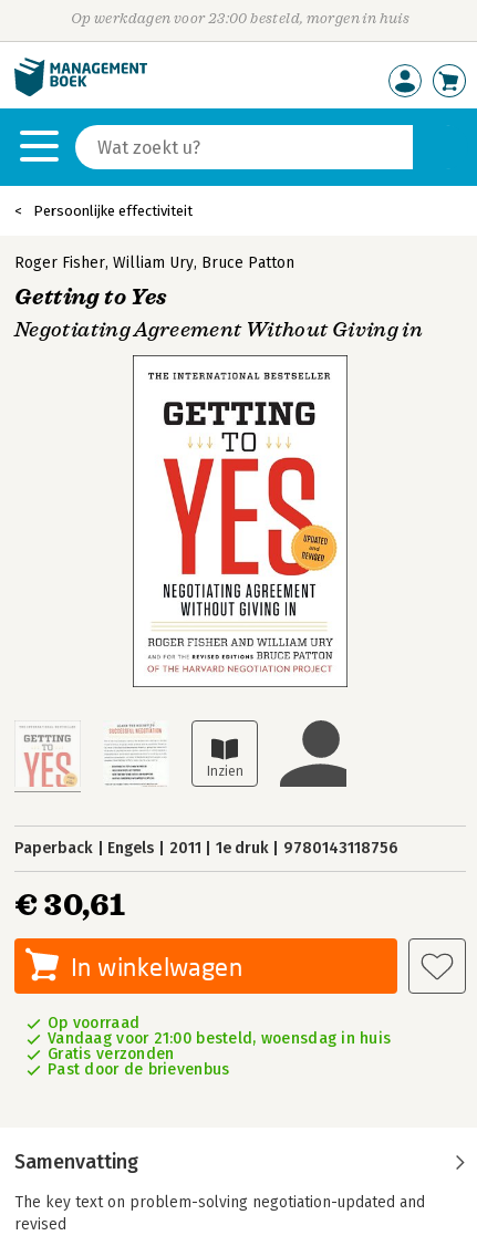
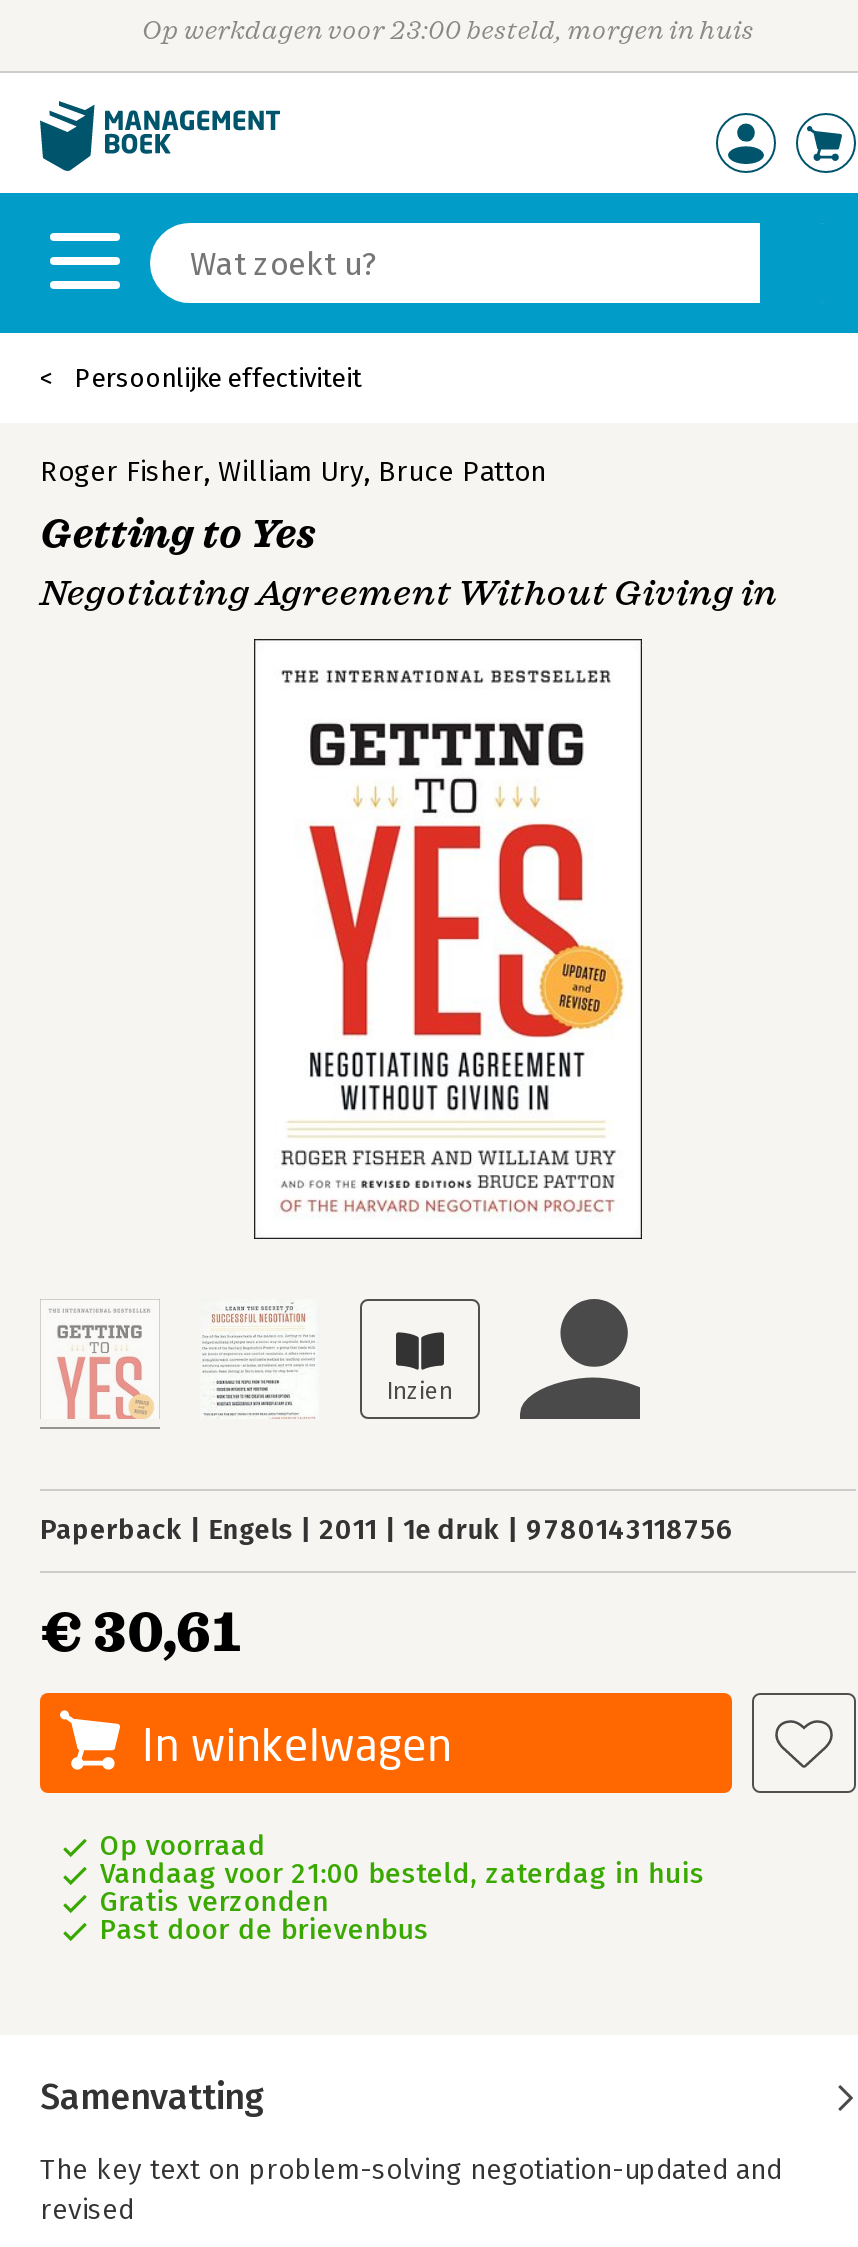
- Vandaag voor 21:00 besteld, woensdag in huis
+ Vandaag voor 21:00 besteld, zaterdag in huis
